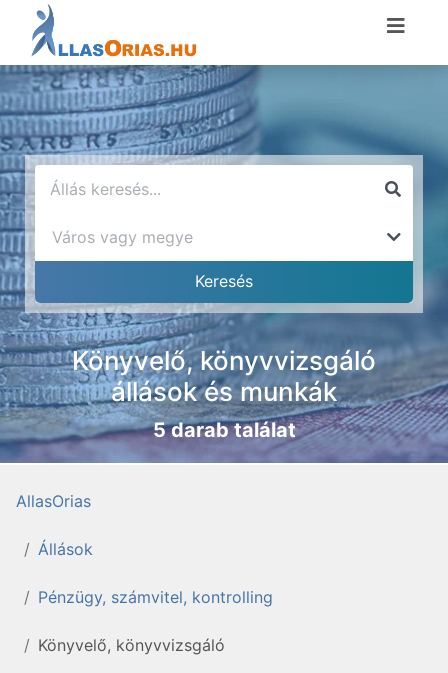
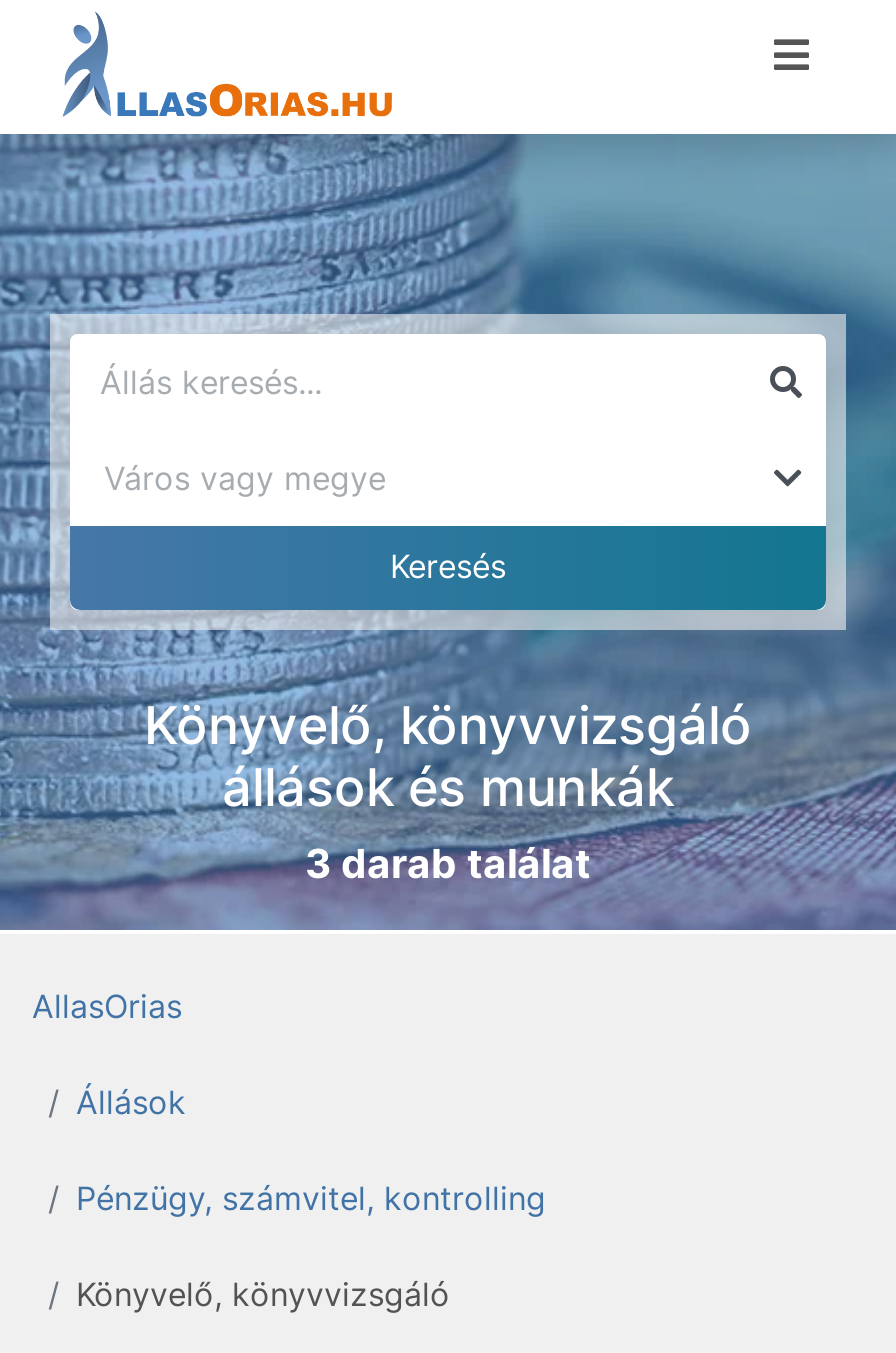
- 5 darab találat
+ 3 darab találat
